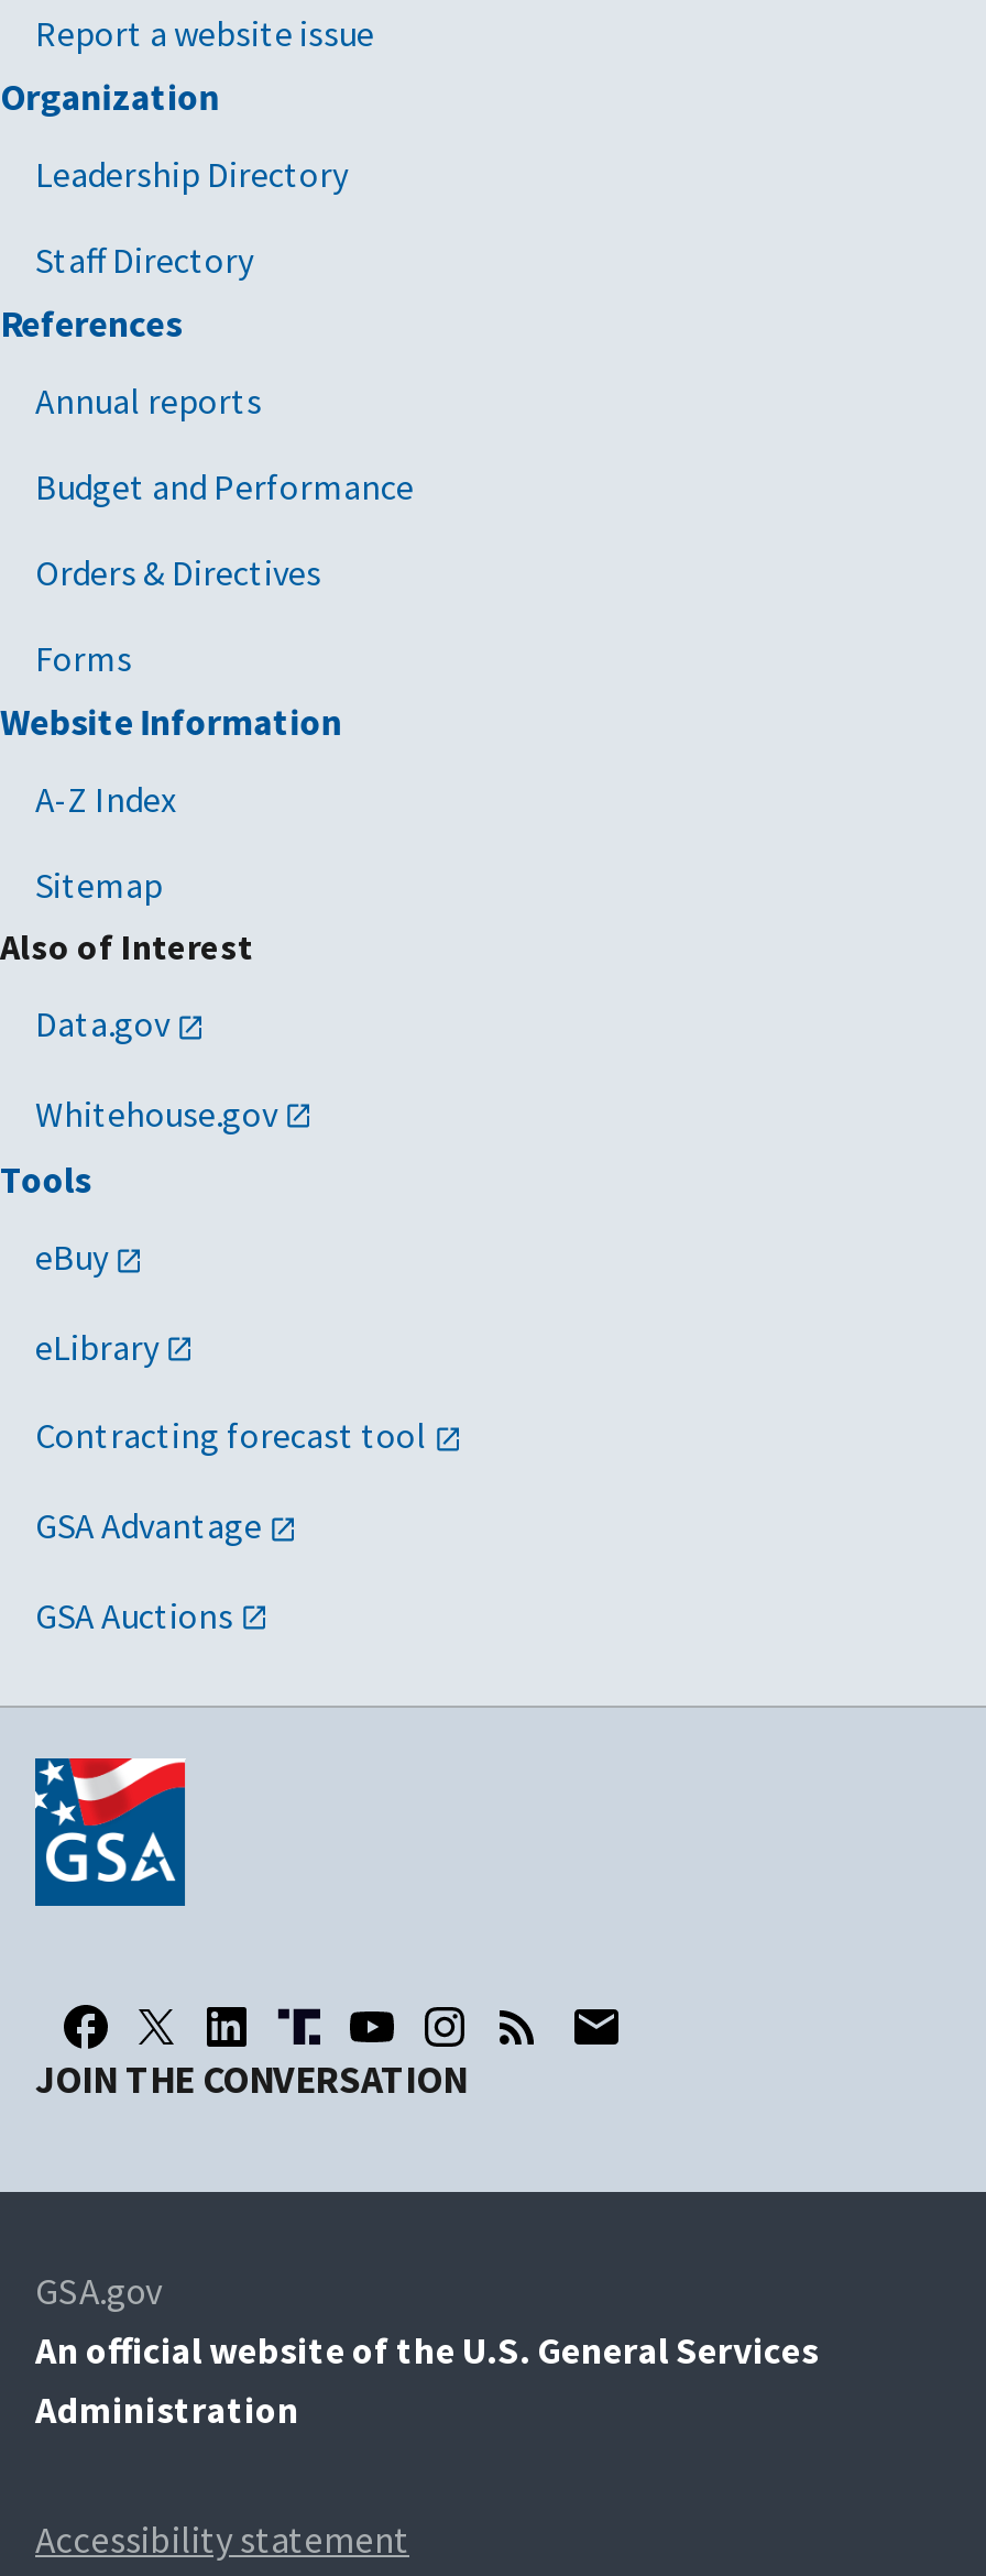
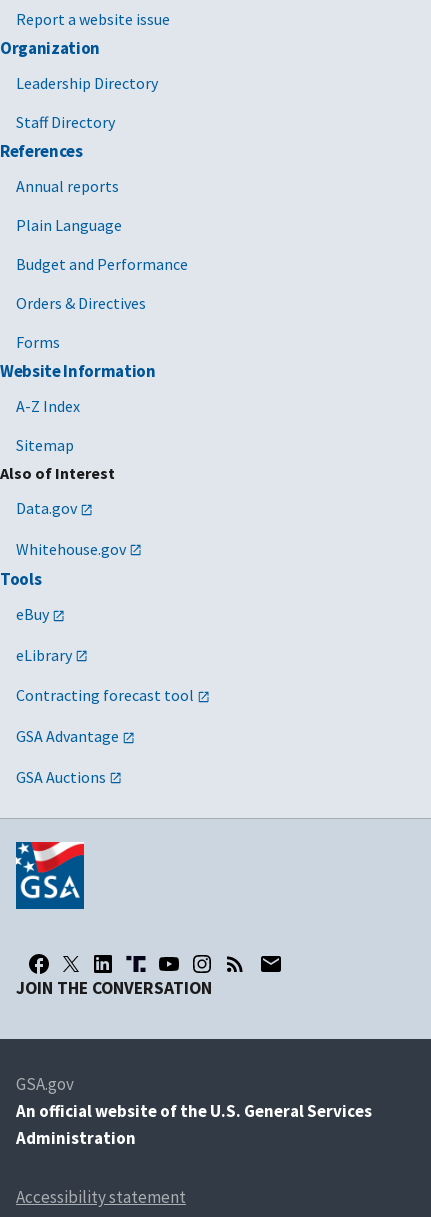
+ Plain Language
